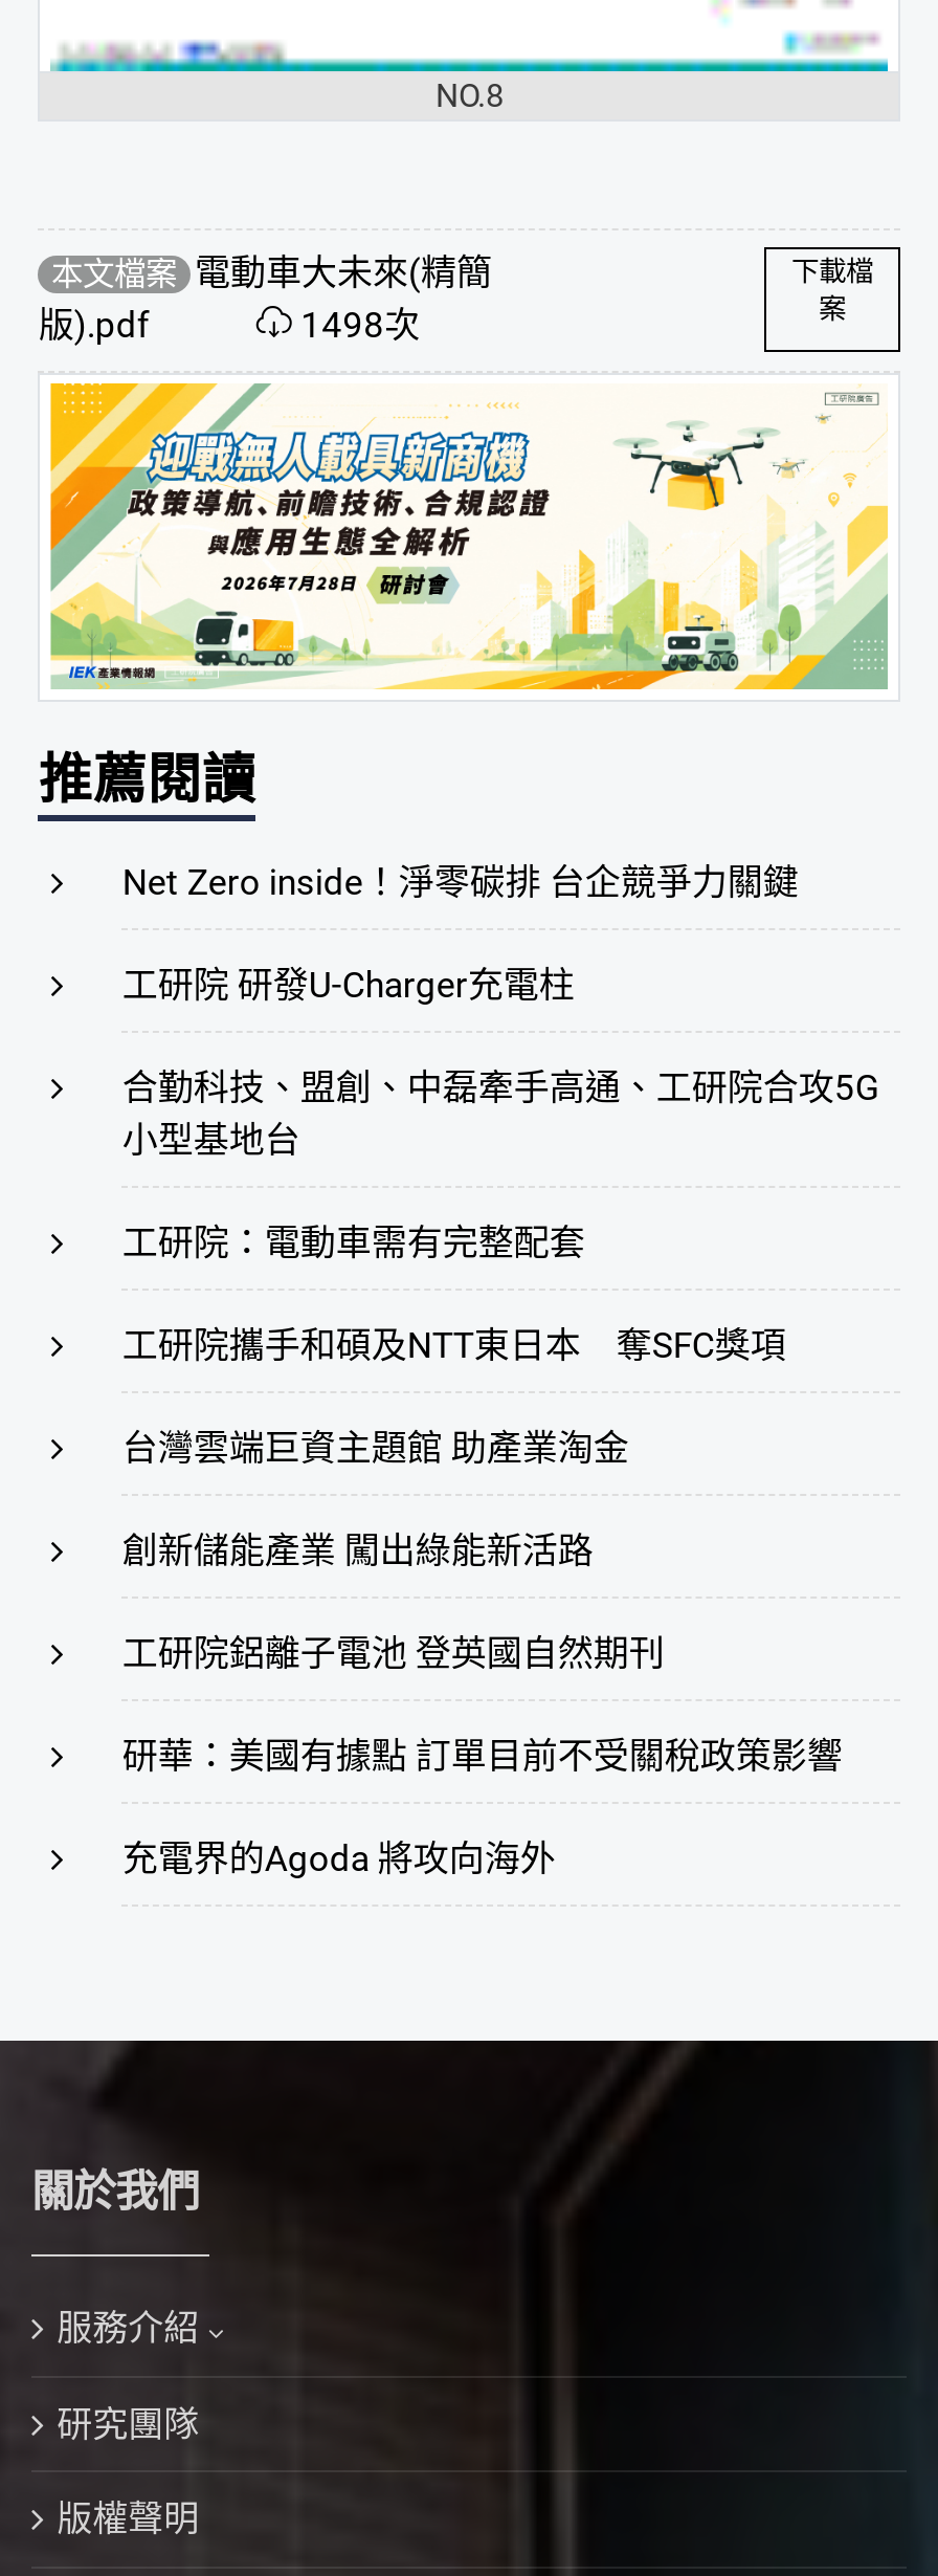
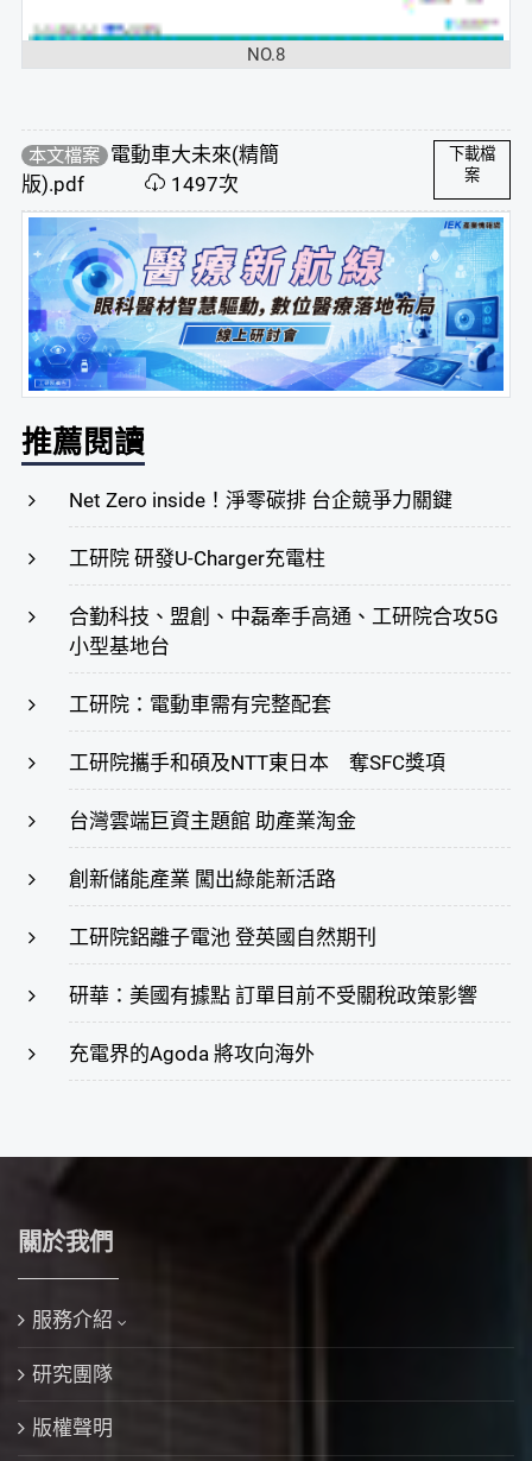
- 1498次
+ 1497次

- [image]
+ [image]
